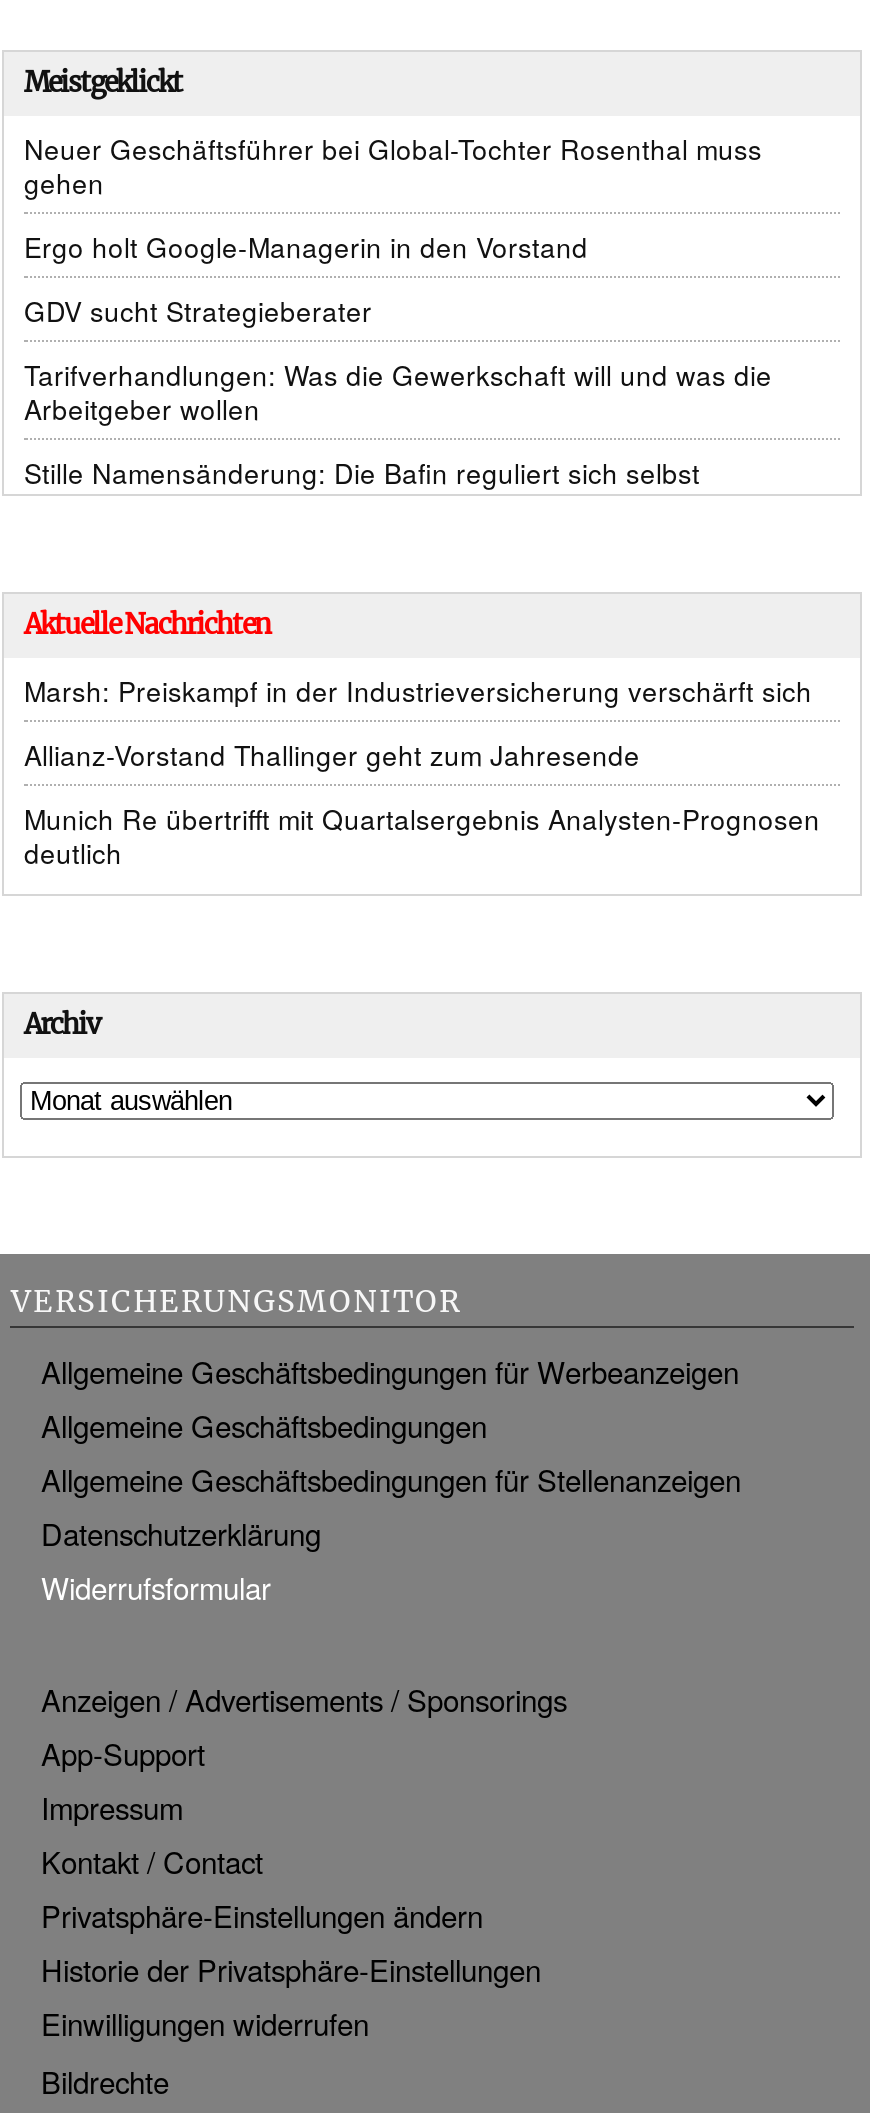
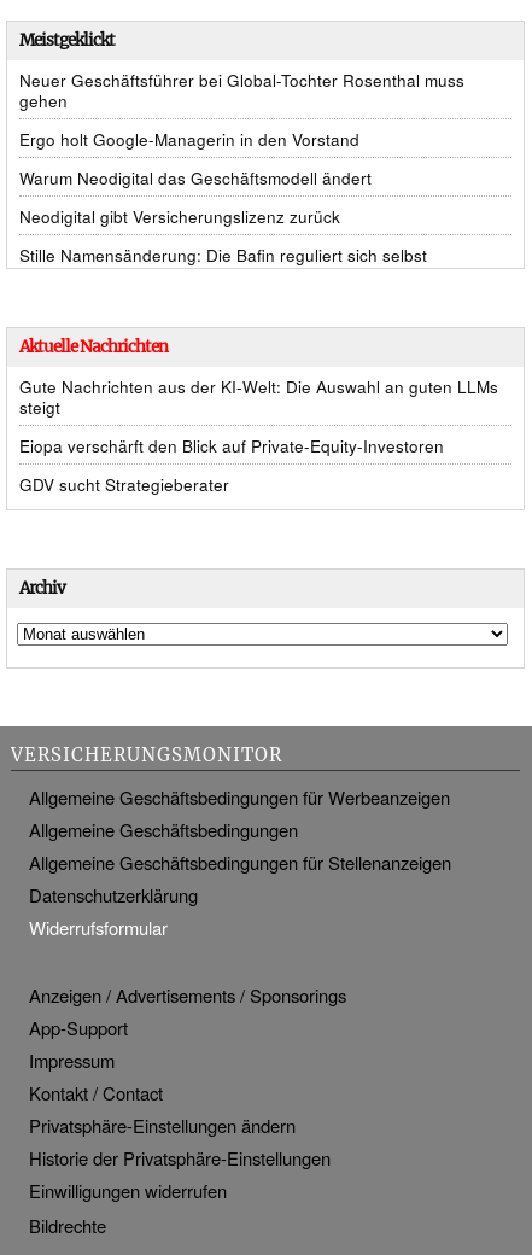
+ Warum Neodigital das Geschäftsmodell ändert

moved down: GDV sucht Strategieberater

- Tarifverhandlungen: Was die Gewerkschaft will und was die
- Arbeitgeber wollen
+ Neodigital gibt Versicherungslizenz zurück

- Marsh: Preiskampf in der Industrieversicherung verschärft sich
+ Gute Nachrichten aus der KI-Welt: Die Auswahl an guten LLMs
+ steigt

- Allianz-Vorstand Thallinger geht zum Jahresende
+ Eiopa verschärft den Blick auf Private-Equity-Investoren

- Munich Re übertrifft mit Quartalsergebnis Analysten-Prognosen
- deutlich
